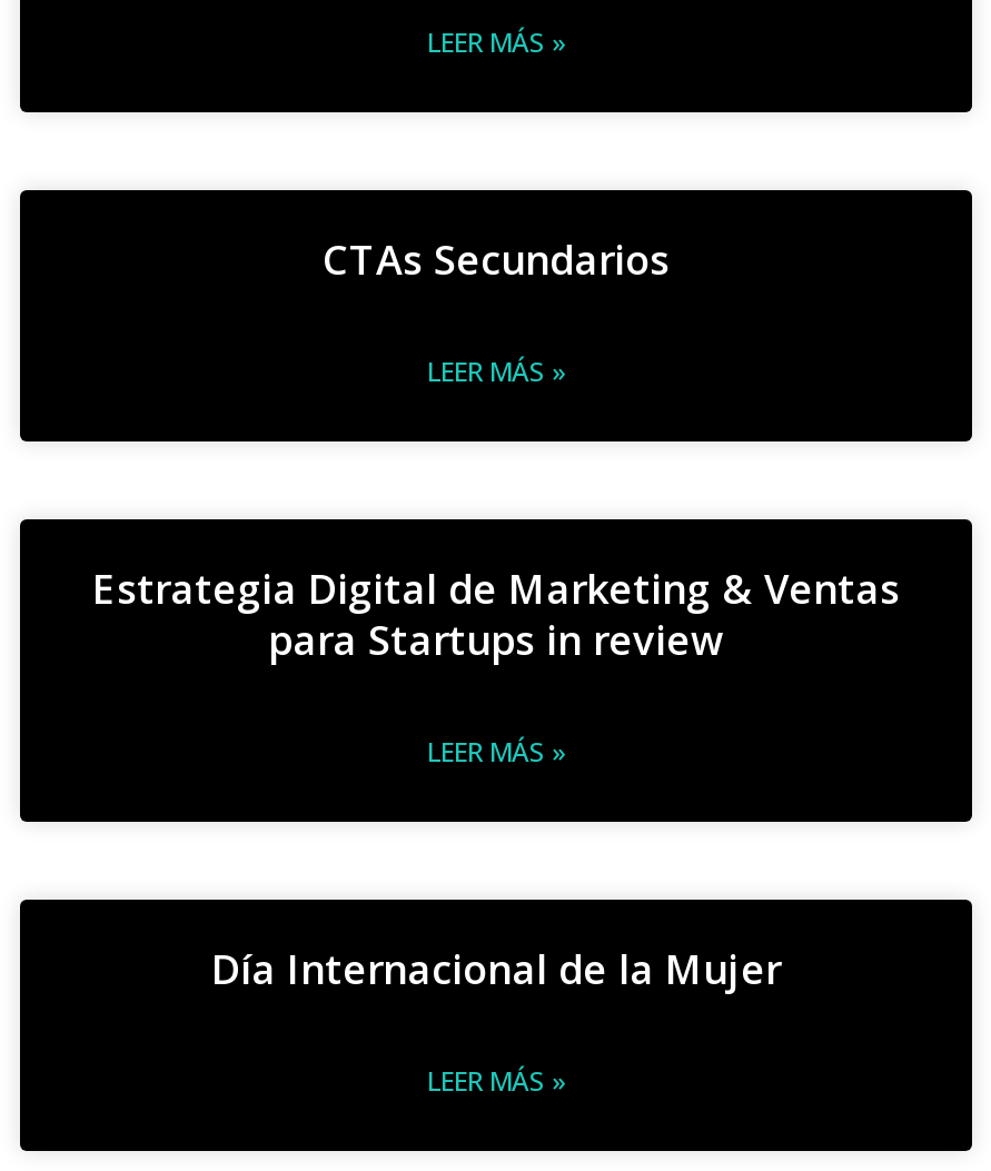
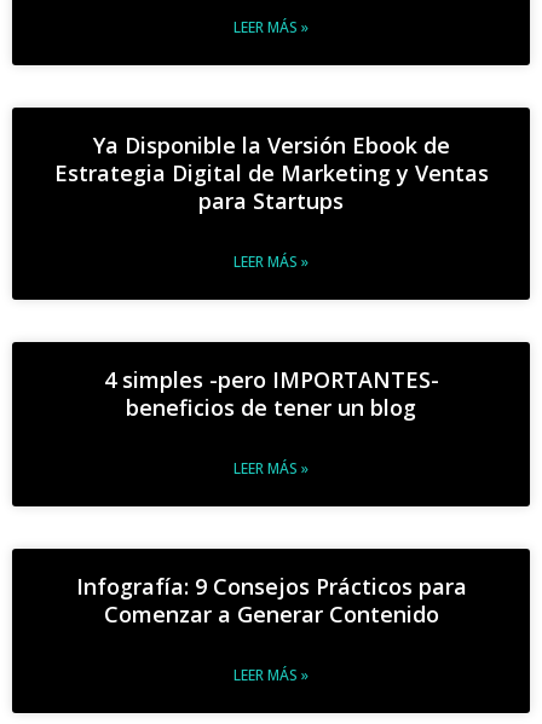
- CTAs Secundarios
+ Ya Disponible la Versión Ebook de
+ Estrategia Digital de Marketing y Ventas
+ para Startups

- Estrategia Digital de Marketing & Ventas
- para Startups in review
+ 4 simples -pero IMPORTANTES-
+ beneficios de tener un blog

- Día Internacional de la Mujer
+ Infografía: 9 Consejos Prácticos para
+ Comenzar a Generar Contenido
